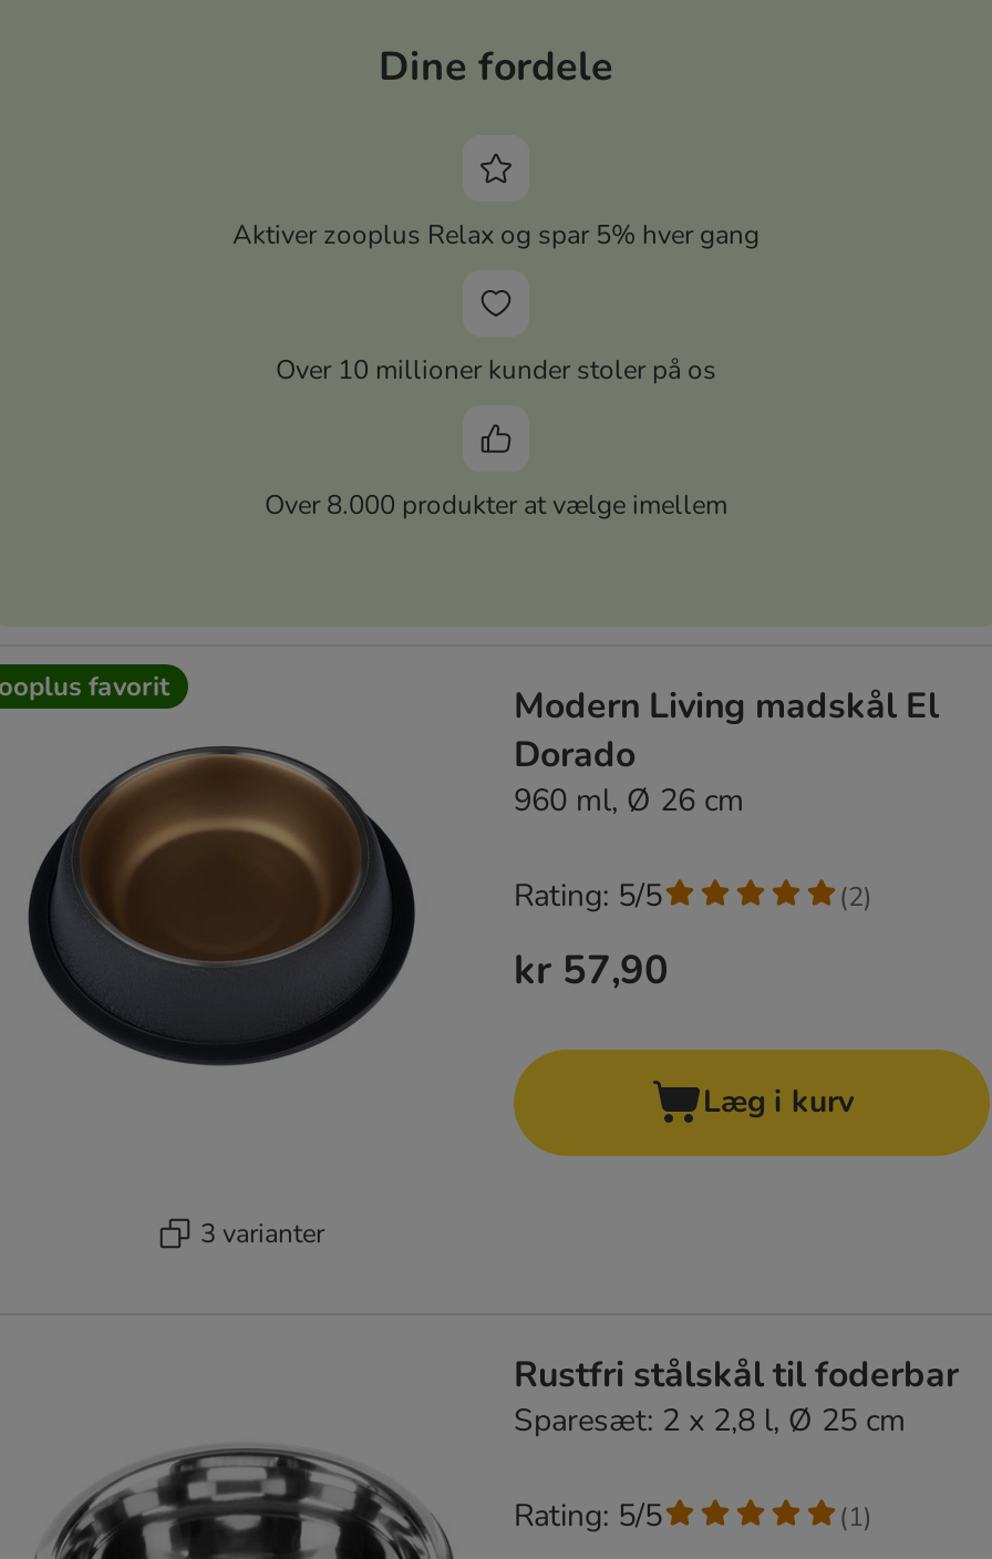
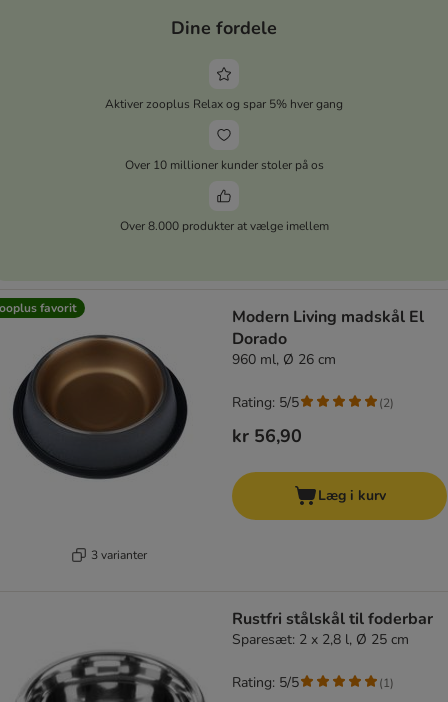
- kr 57,90
+ kr 56,90
